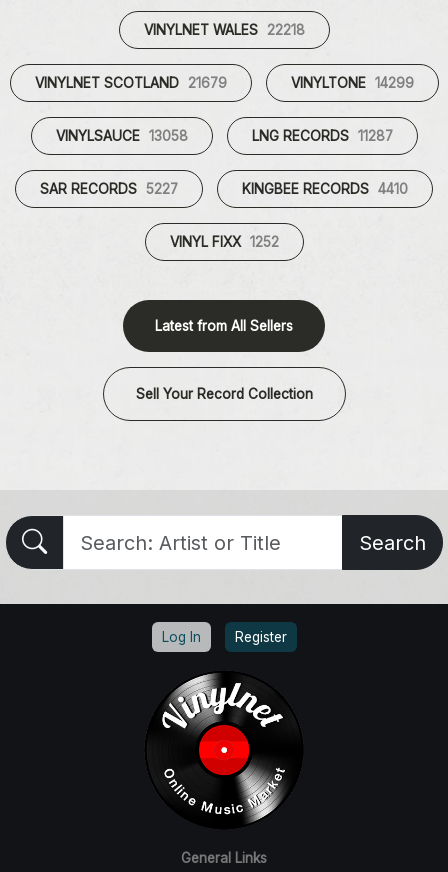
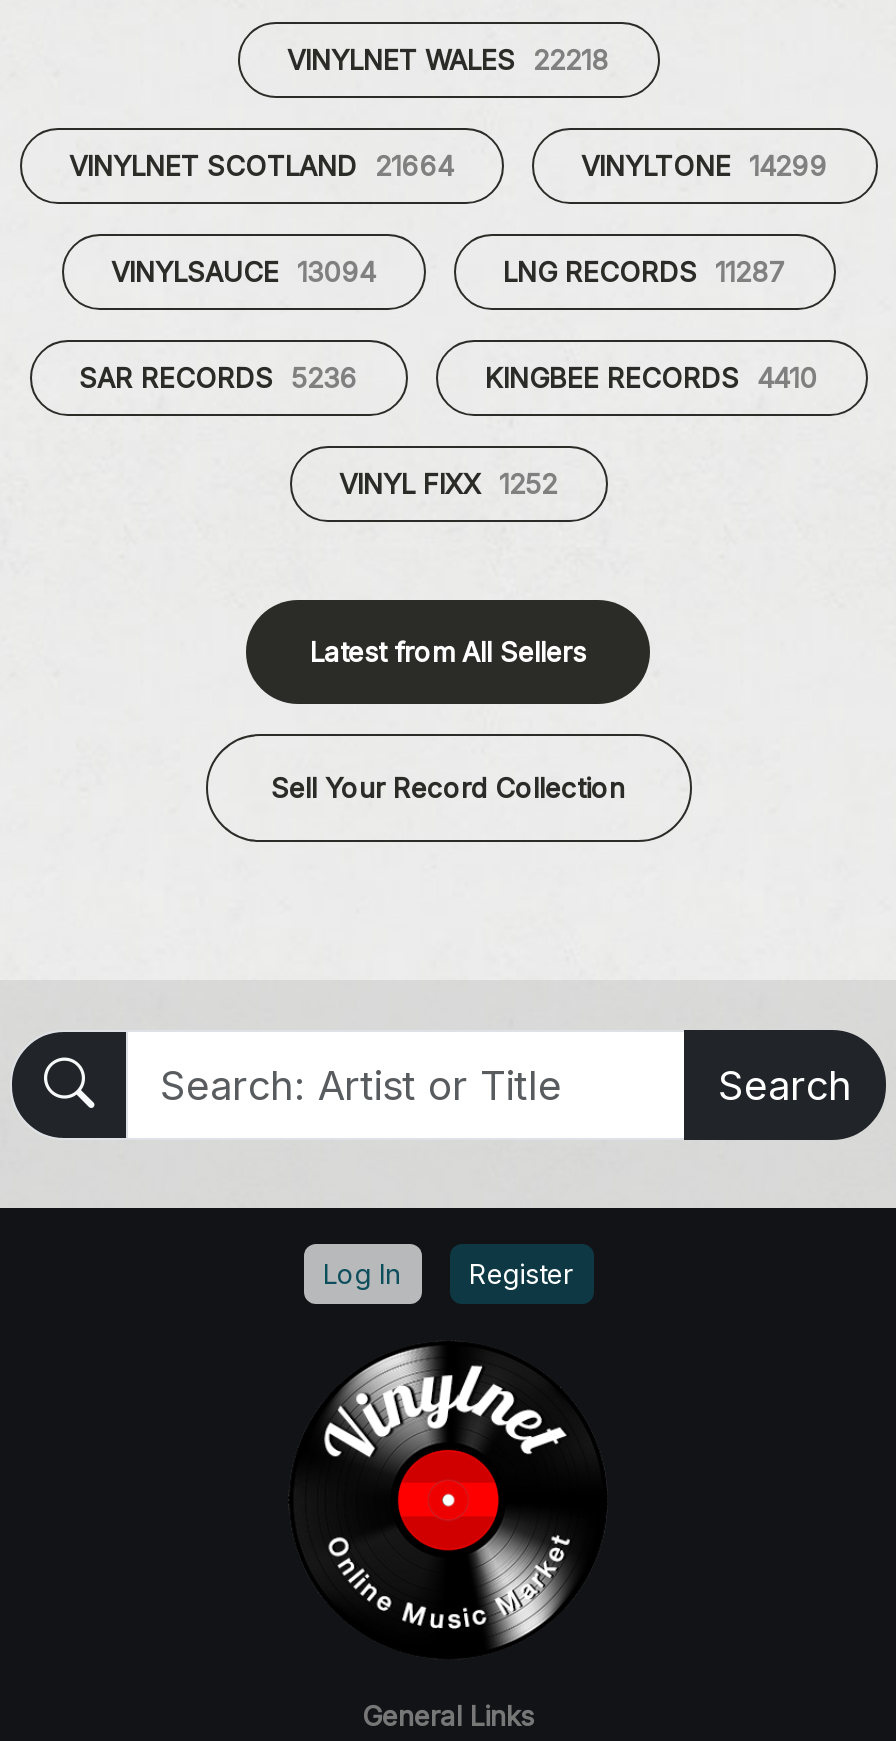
- VINYLNET SCOTLAND 21679
+ VINYLNET SCOTLAND 21664

- VINYLSAUCE 13058
+ VINYLSAUCE 13094

- SAR RECORDS 5227
+ SAR RECORDS 5236
